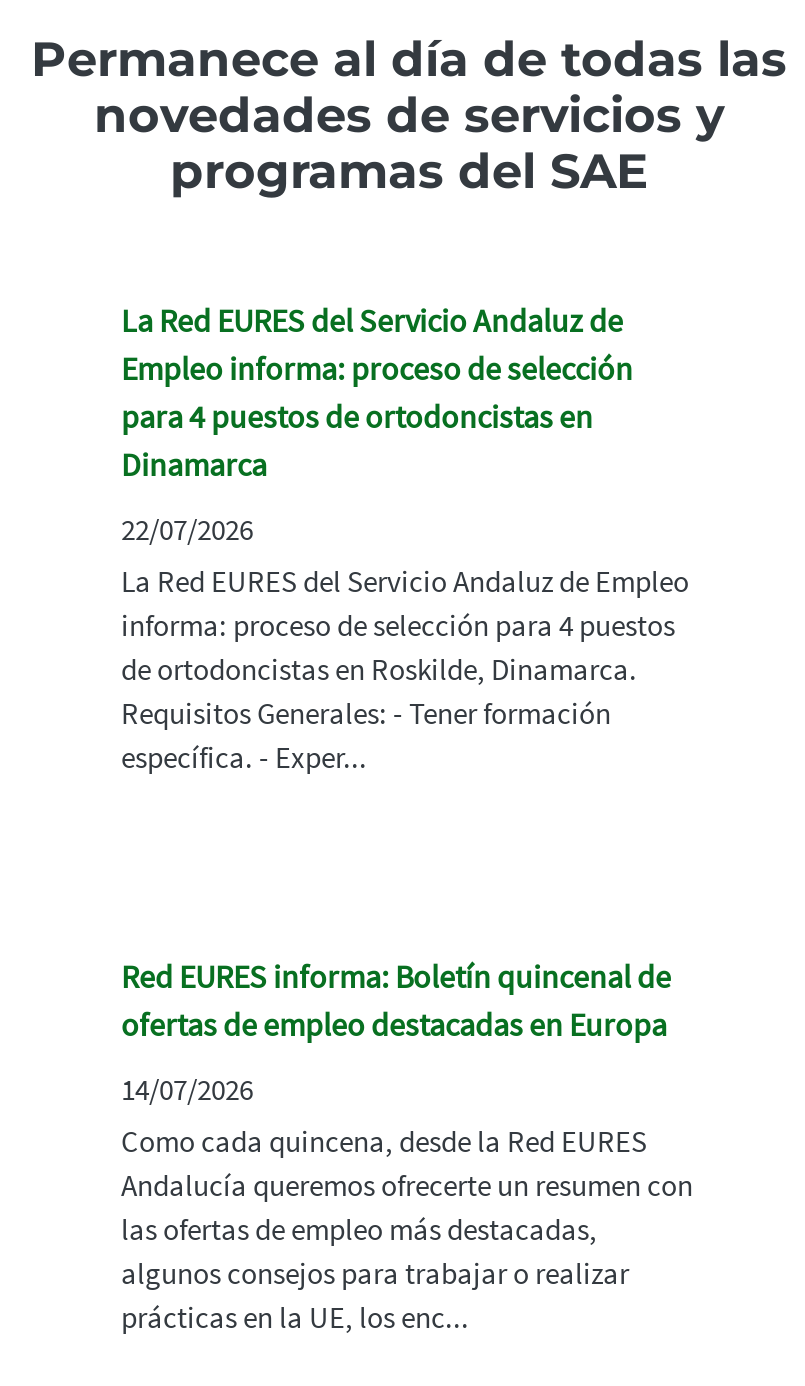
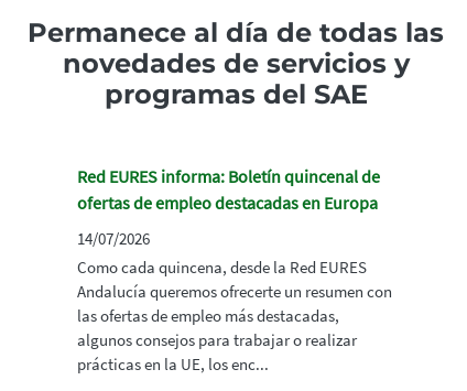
- La Red EURES del Servicio Andaluz de
- Empleo informa: proceso de selección
- para 4 puestos de ortodoncistas en
- Dinamarca
- 22/07/2026
- La Red EURES del Servicio Andaluz de Empleo
- informa: proceso de selección para 4 puestos
- de ortodoncistas en Roskilde, Dinamarca.
- Requisitos Generales: - Tener formación
- específica. - Exper...
